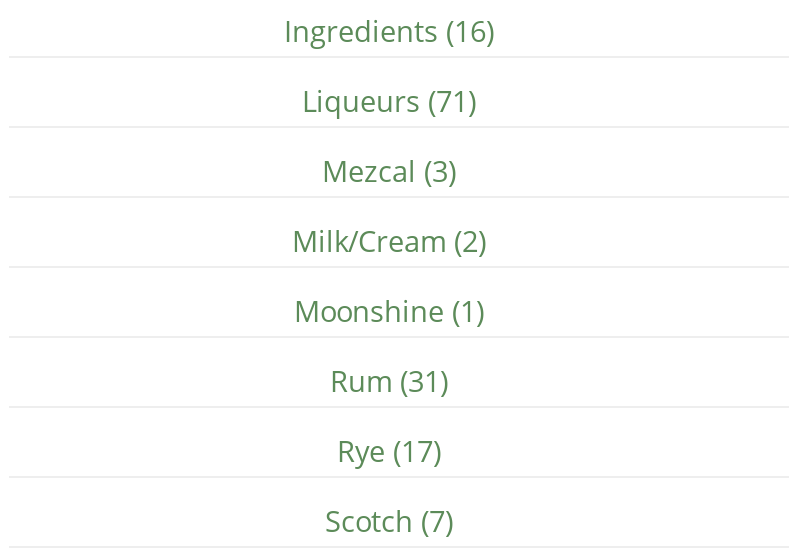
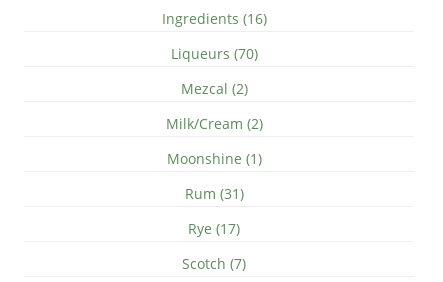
- Liqueurs (71)
+ Liqueurs (70)

- Mezcal (3)
+ Mezcal (2)
